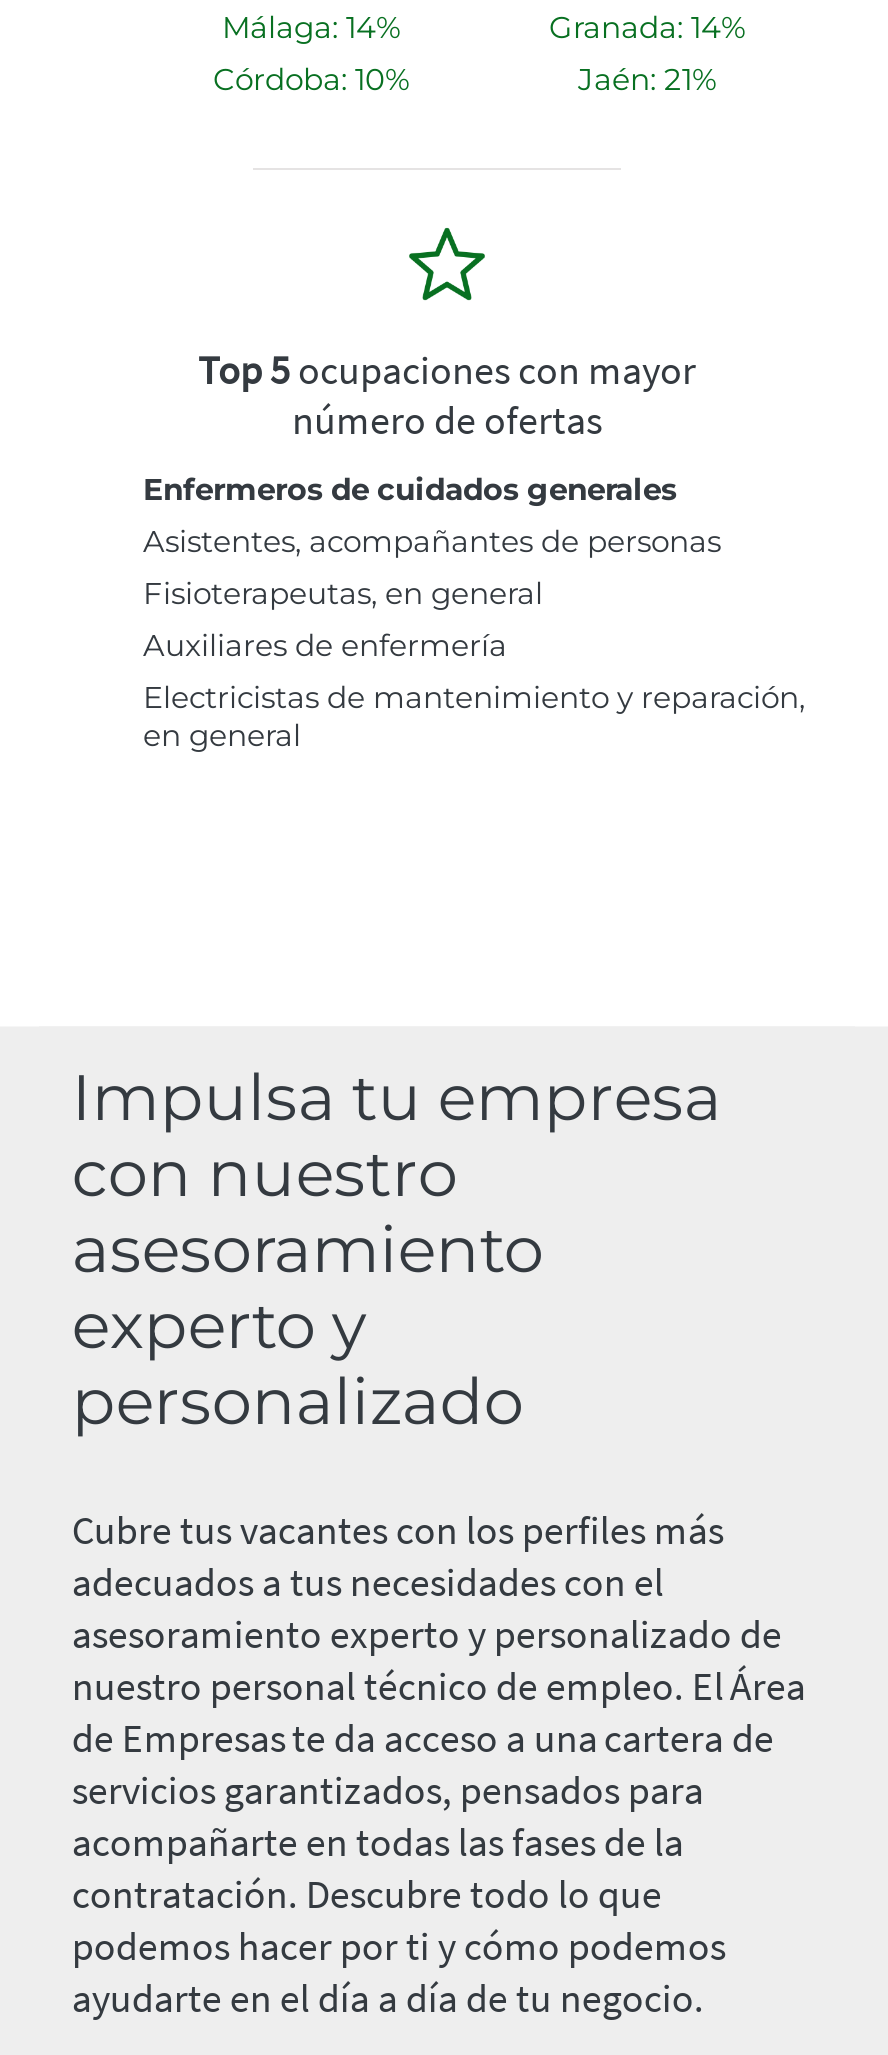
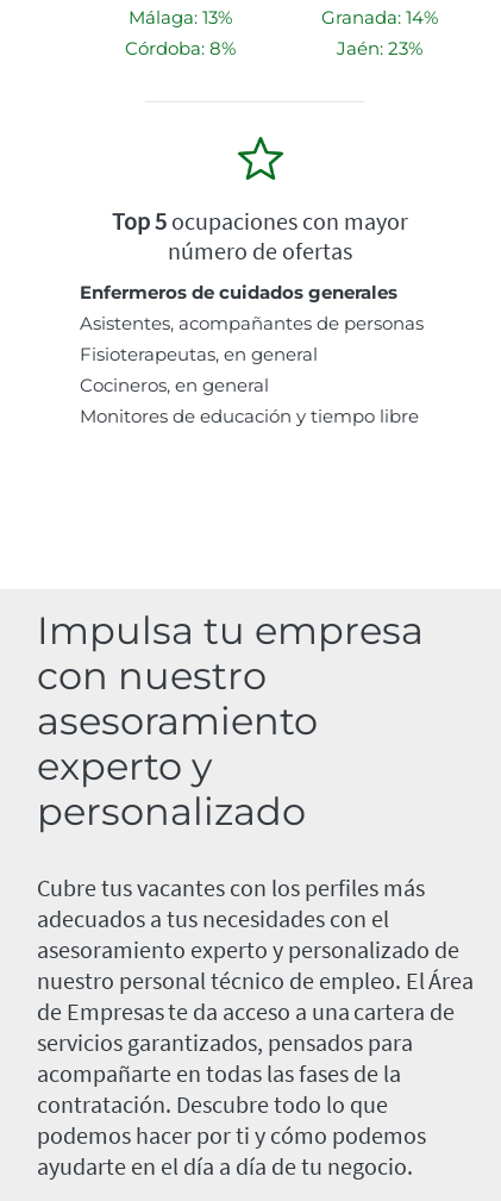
- Málaga: 14%
+ Málaga: 13%

- Córdoba: 10%
+ Córdoba: 8%

- Jaén: 21%
+ Jaén: 23%

- Auxiliares de enfermería
- Electricistas de mantenimiento y reparación,
- en general
+ Cocineros, en general
+ Monitores de educación y tiempo libre
